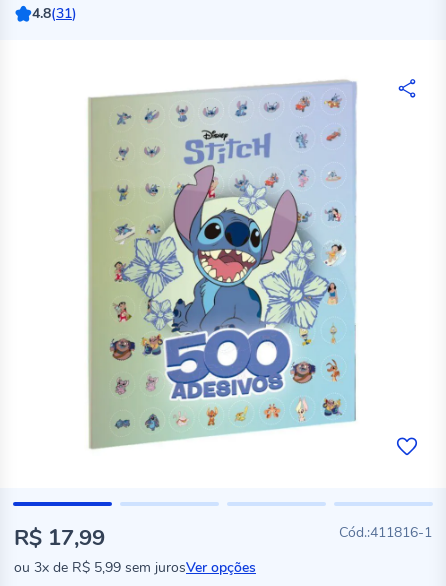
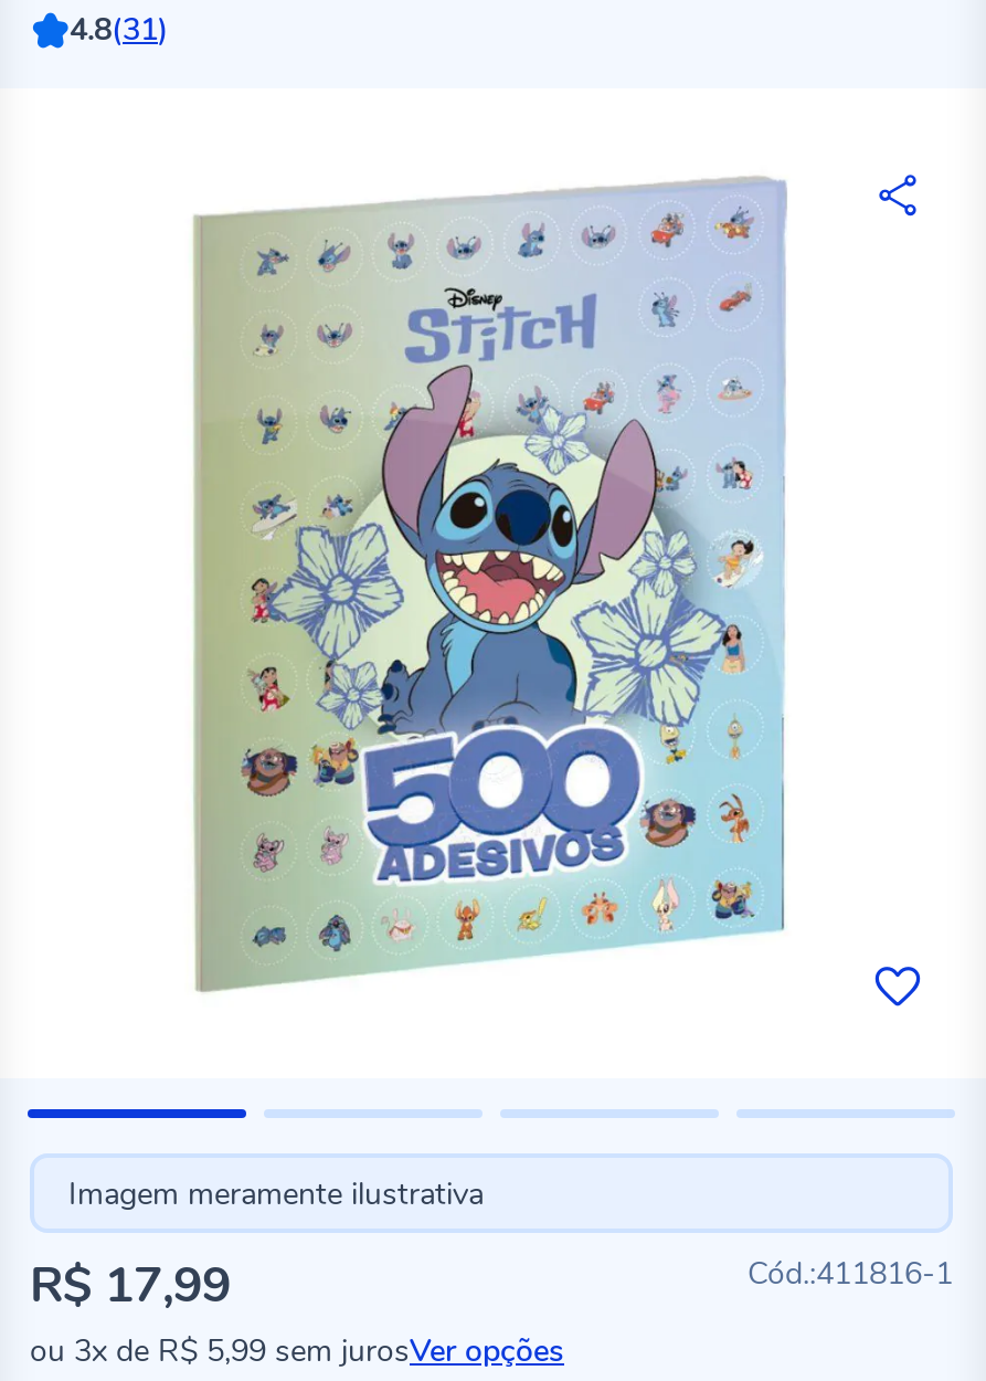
+ Imagem meramente ilustrativa
